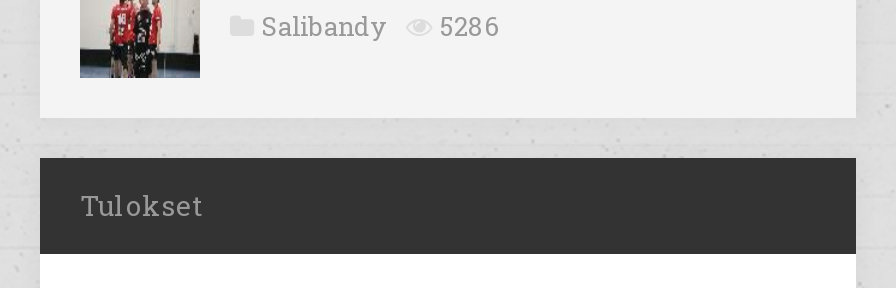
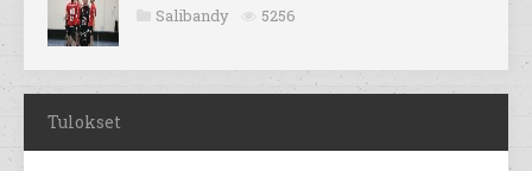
- Salibandy 5286
+ Salibandy 5256
